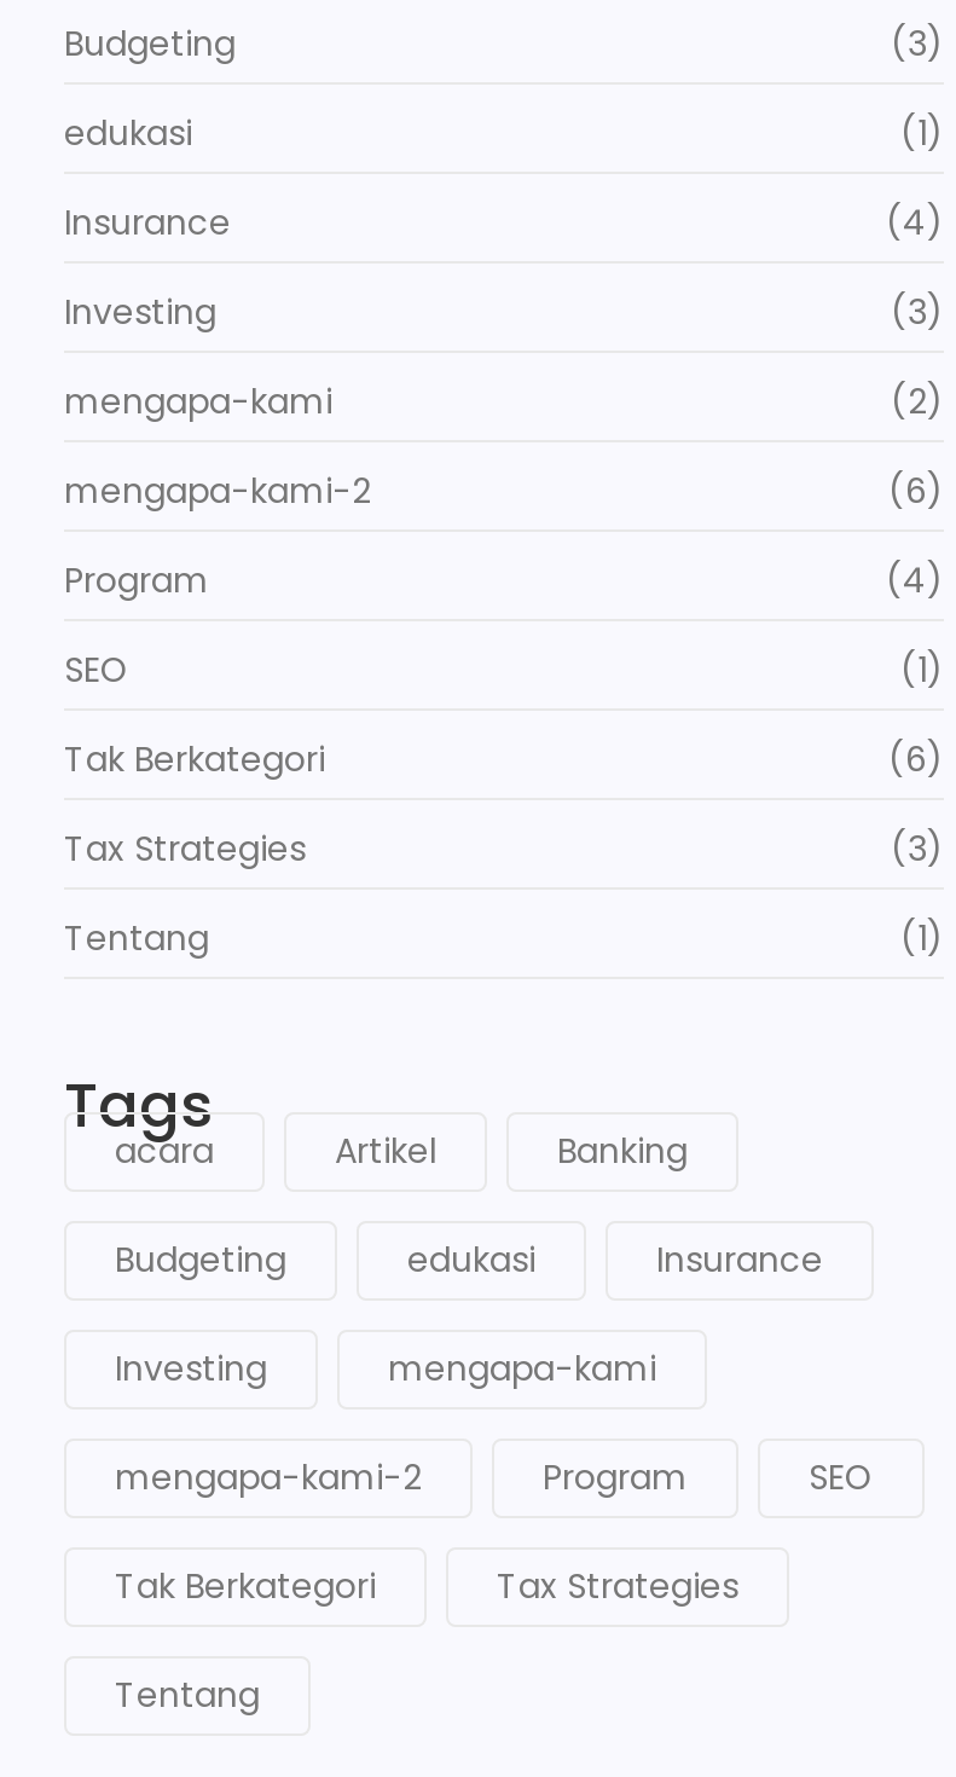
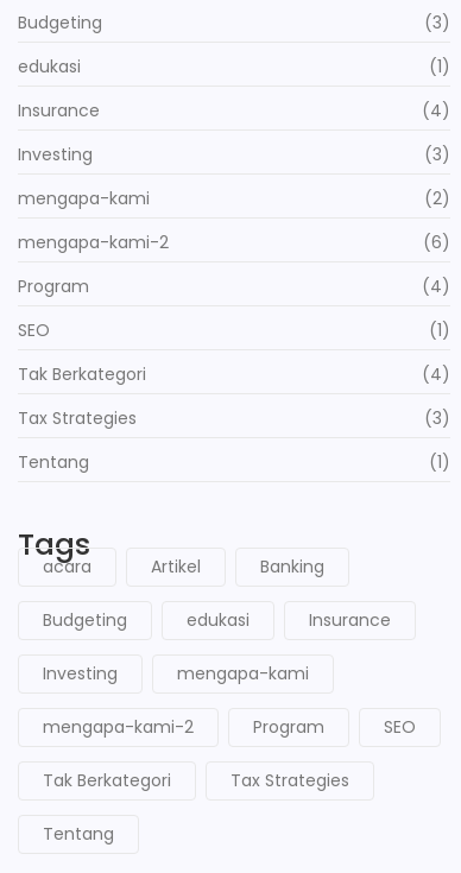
- (6)
+ (4)
